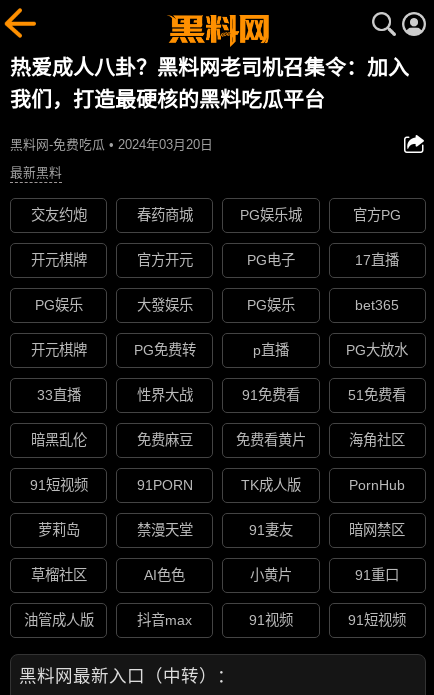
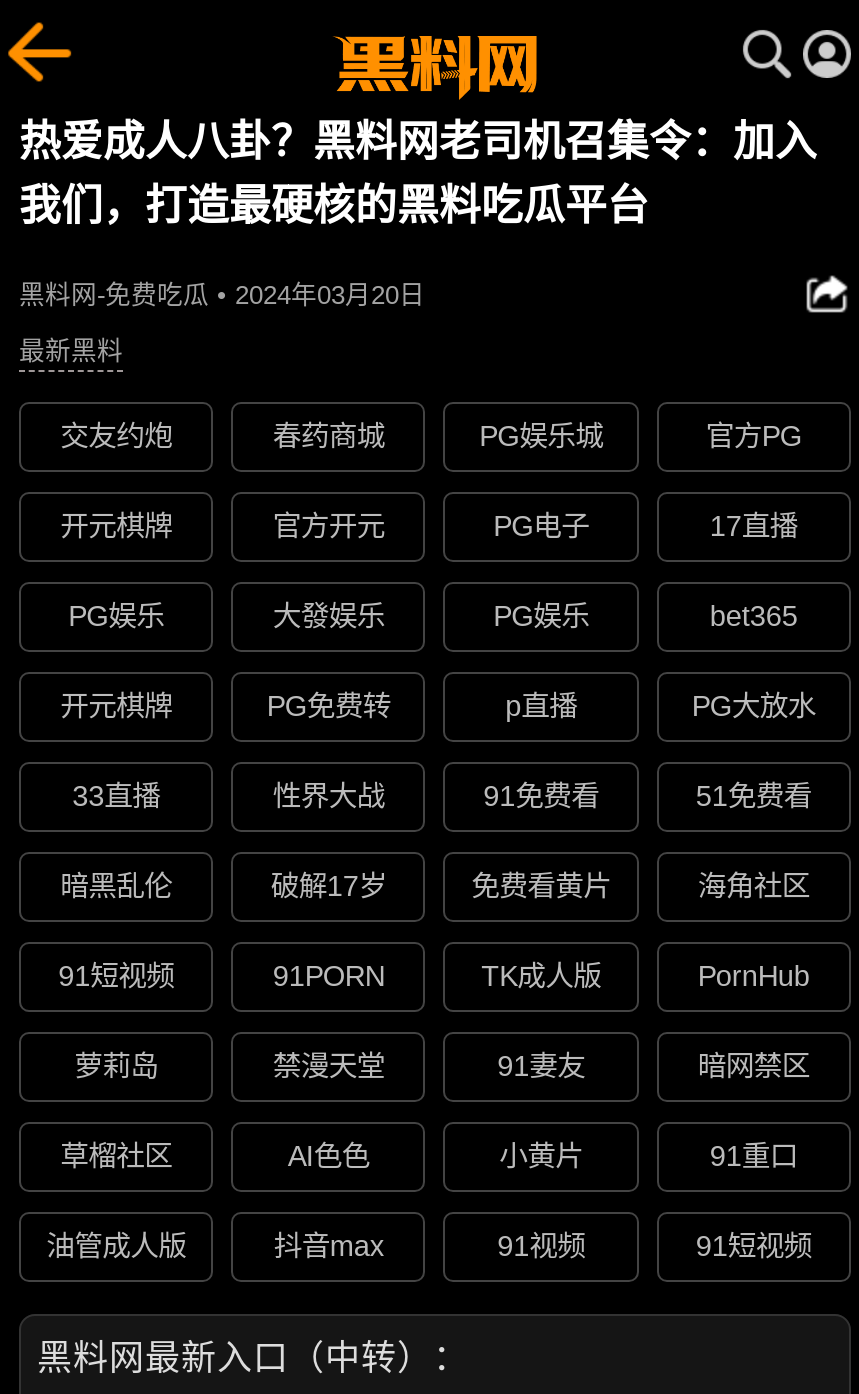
- 免费麻豆
+ 破解17岁
